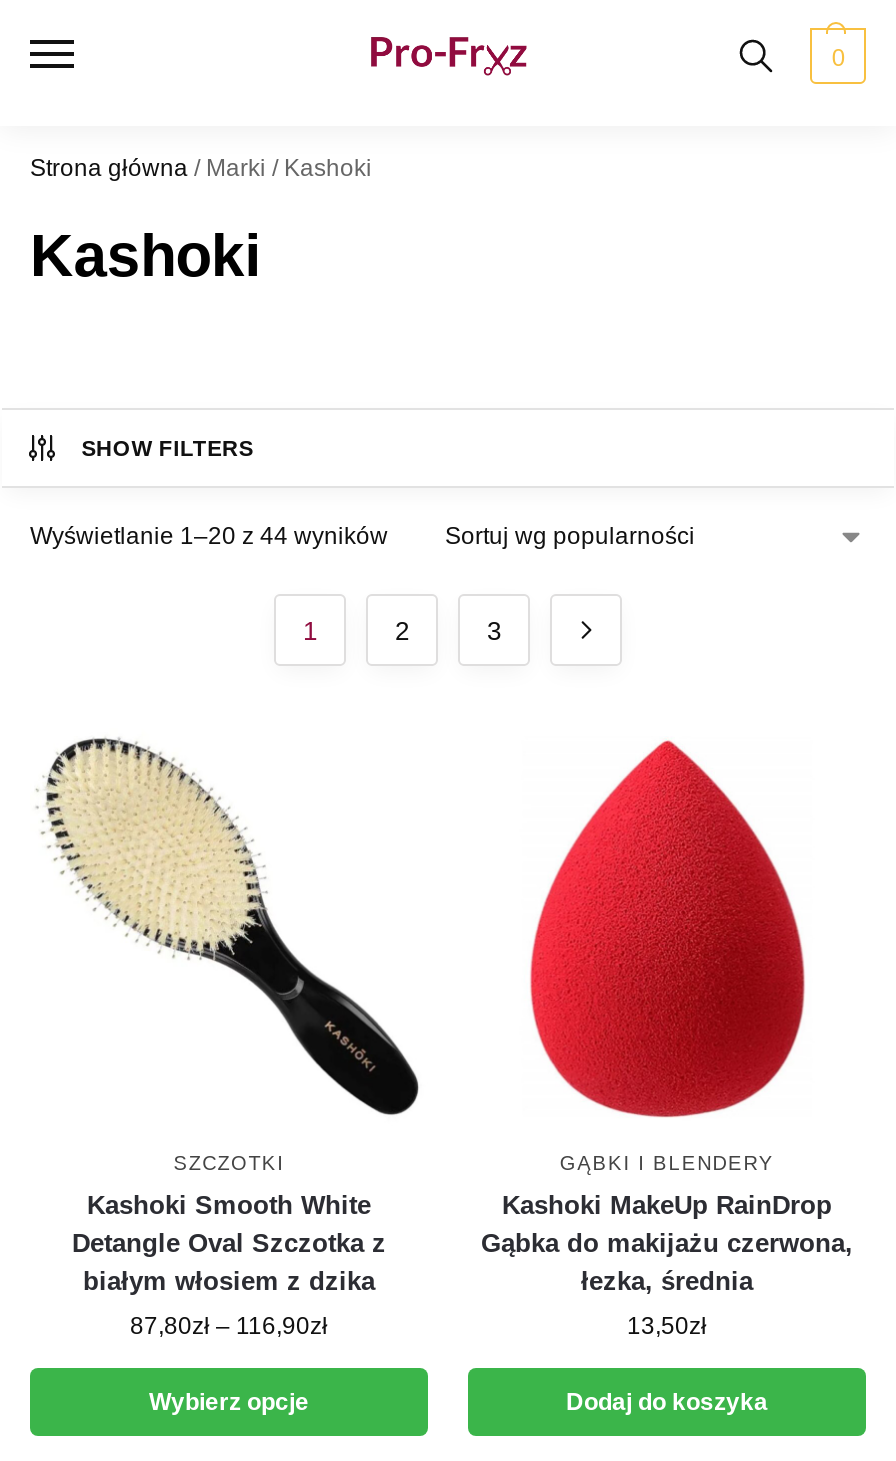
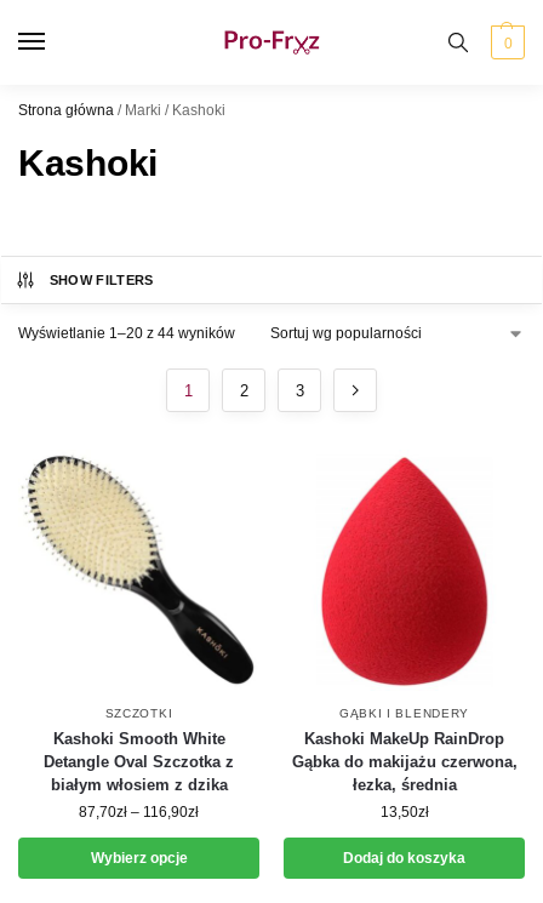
- 87,80zł – 116,90zł
+ 87,70zł – 116,90zł
